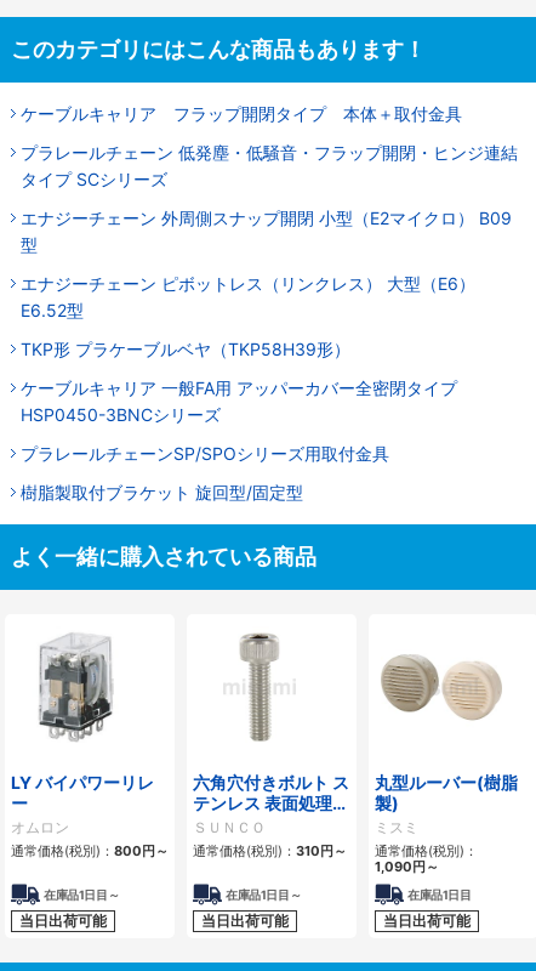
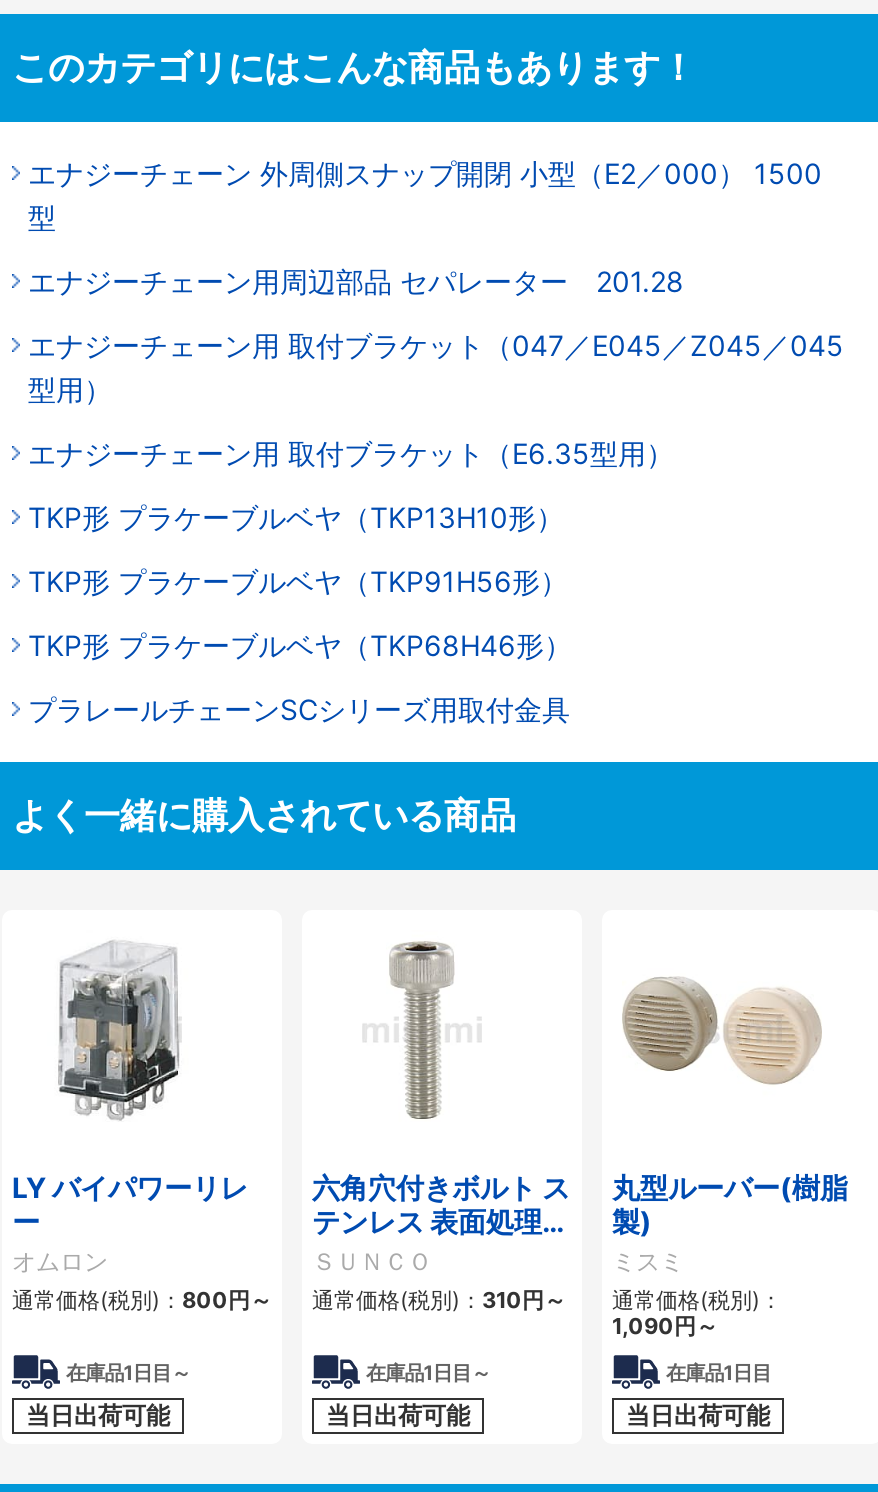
- ケーブルキャリア フラップ開閉タイプ 本体＋取付金具
- プラレールチェーン 低発塵・低騒音・フラップ開閉・ヒンジ連結
- タイプ SCシリーズ
- エナジーチェーン 外周側スナップ開閉 小型（E2マイクロ） B09
+ エナジーチェーン 外周側スナップ開閉 小型（E2／000） 1500

moved up: 型

- エナジーチェーン ピボットレス（リンクレス） 大型（E6）
- E6.52型
- TKP形 プラケーブルベヤ（TKP58H39形）
- ケーブルキャリア 一般FA用 アッパーカバー全密閉タイプ
- HSP0450-3BNCシリーズ
- プラレールチェーンSP/SPOシリーズ用取付金具
- 樹脂製取付ブラケット 旋回型/固定型
+ エナジーチェーン用周辺部品 セパレーター 201.28
+ エナジーチェーン用 取付ブラケット（047／E045／Z045／045
+ 型用）
+ エナジーチェーン用 取付ブラケット（E6.35型用）
+ TKP形 プラケーブルベヤ（TKP13H10形）
+ TKP形 プラケーブルベヤ（TKP91H56形）
+ TKP形 プラケーブルベヤ（TKP68H46形）
+ プラレールチェーンSCシリーズ用取付金具
